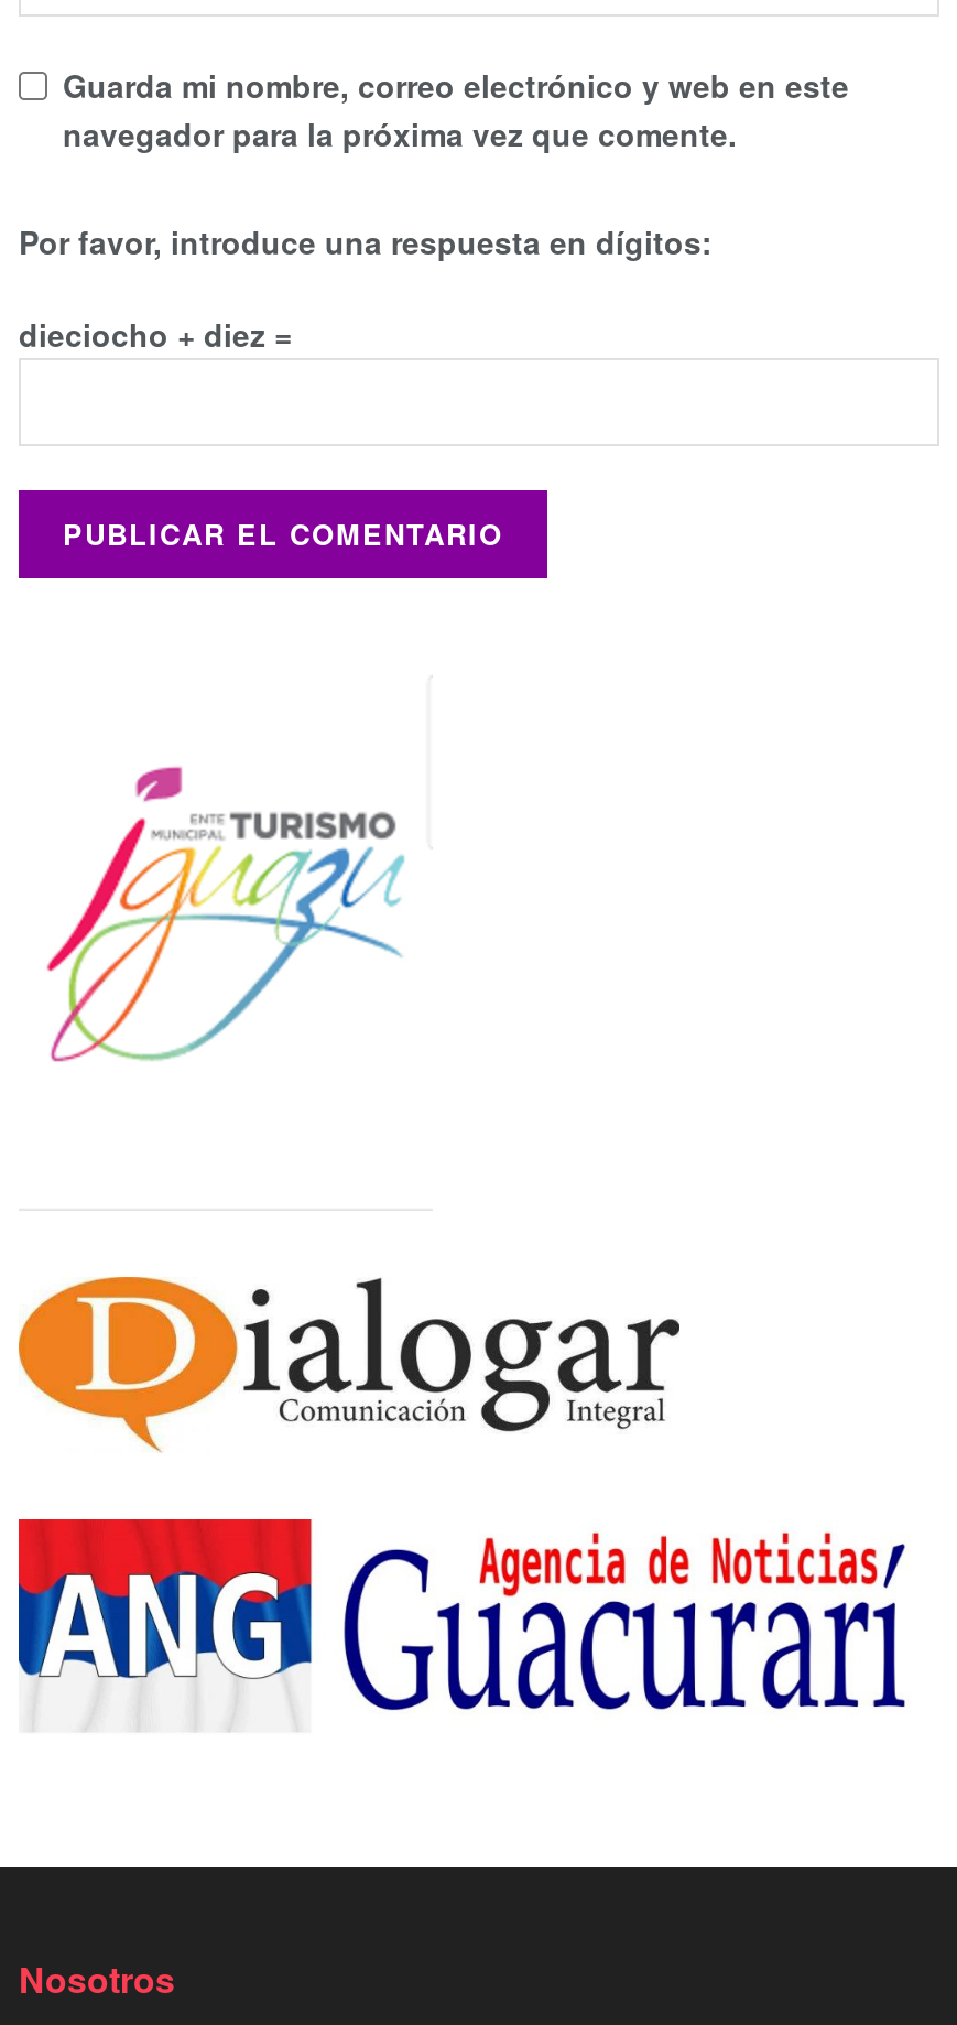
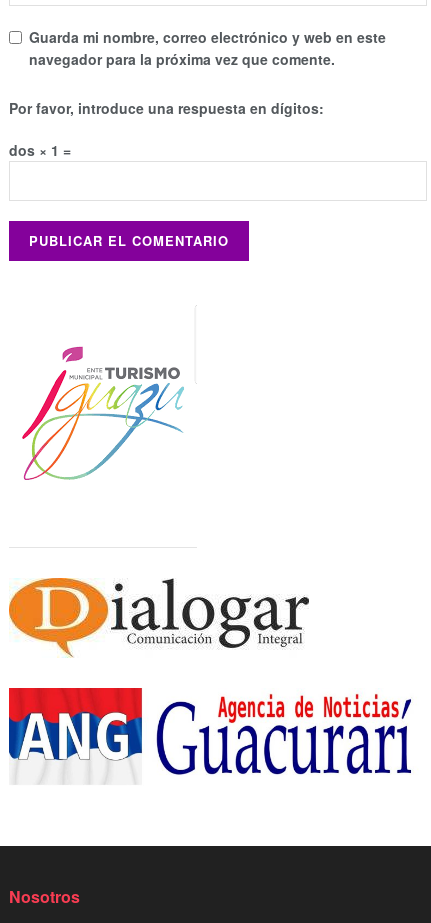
- dieciocho + diez =
+ dos × 1 =
